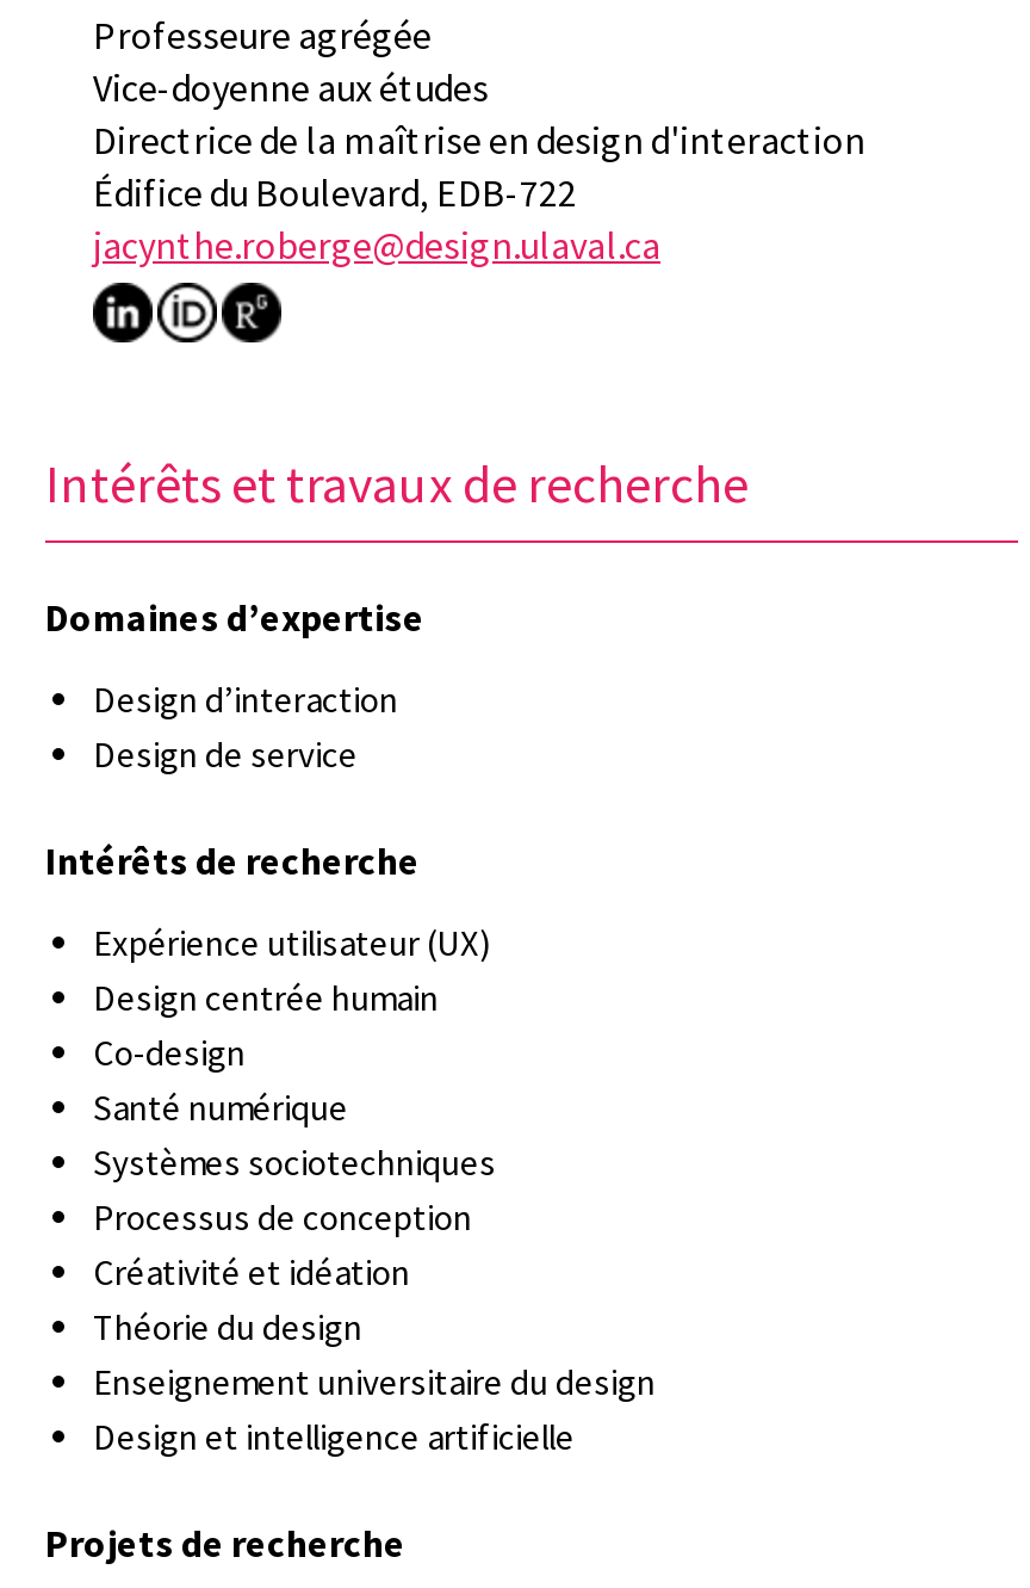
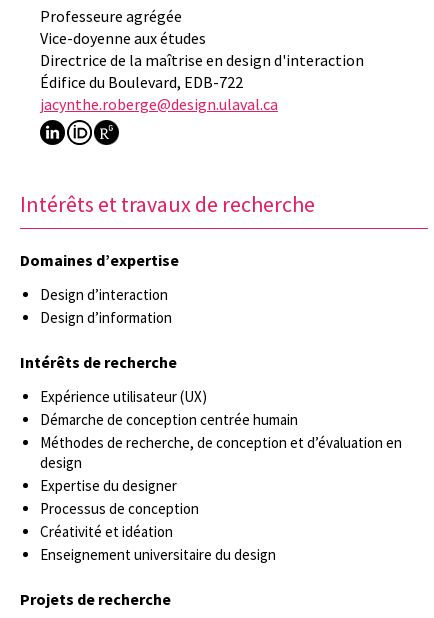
- Design de service
+ Design d’information

- Design centrée humain
- Co-design
- Santé numérique
- Systèmes sociotechniques
+ Démarche de conception centrée humain
+ Méthodes de recherche, de conception et d’évaluation en
+ design
+ Expertise du designer

- Théorie du design

- Design et intelligence artificielle
